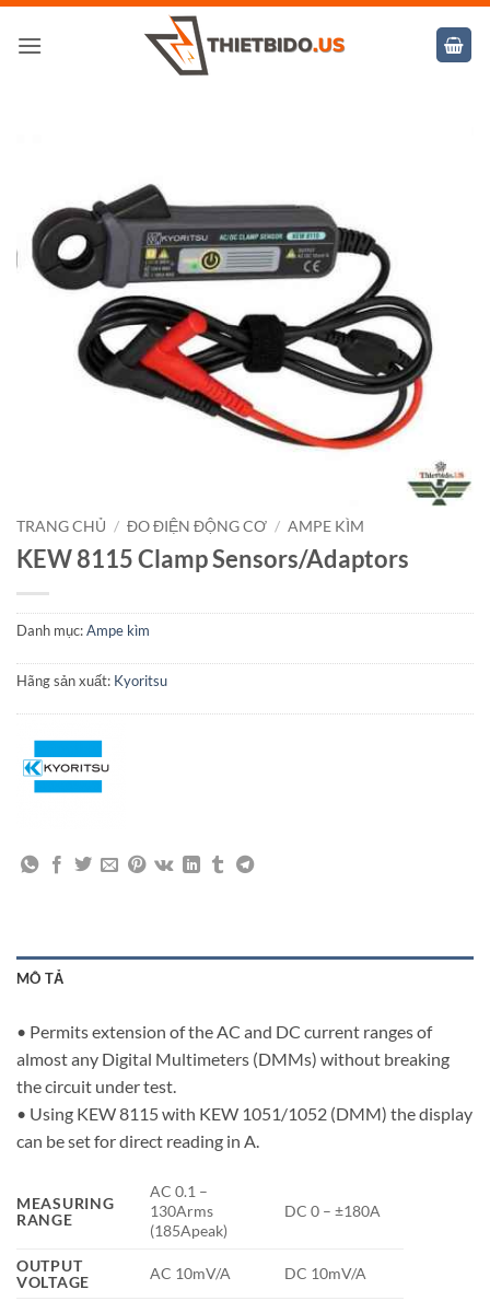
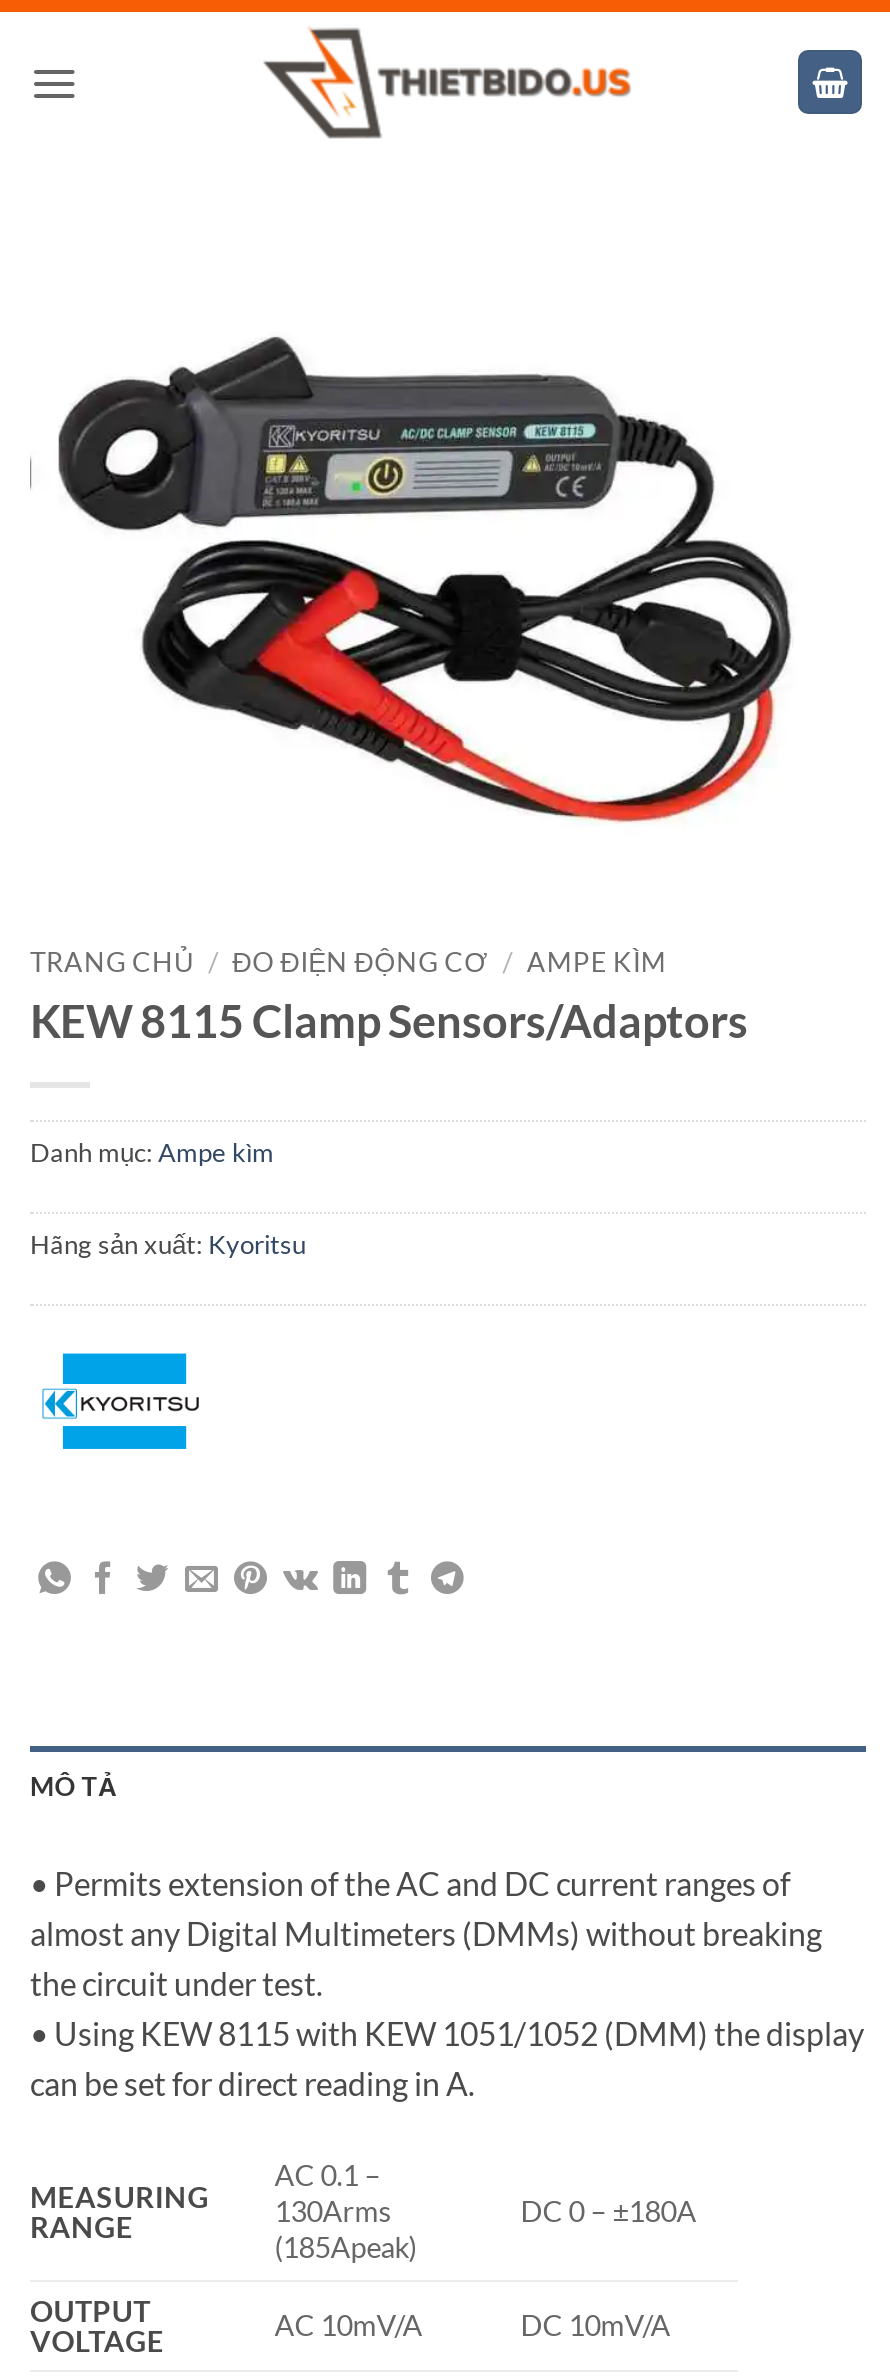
- [image]
